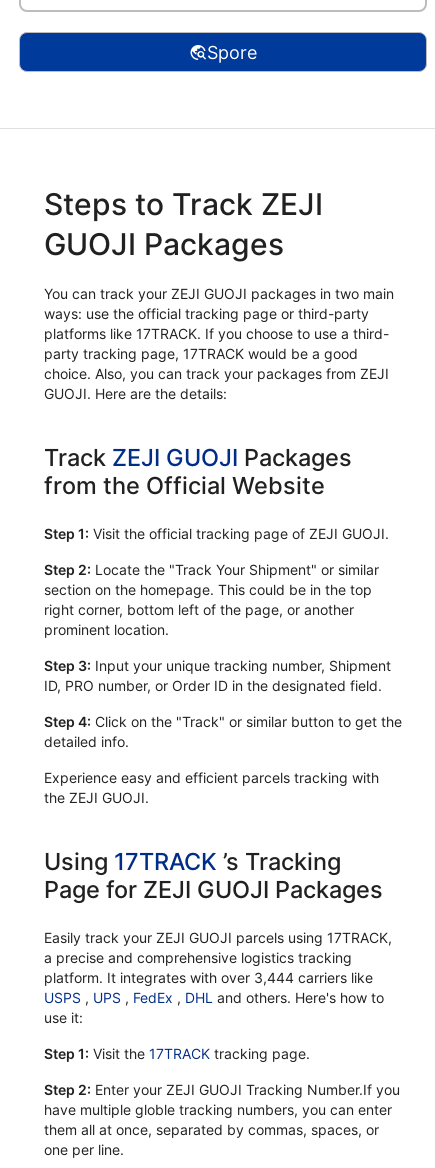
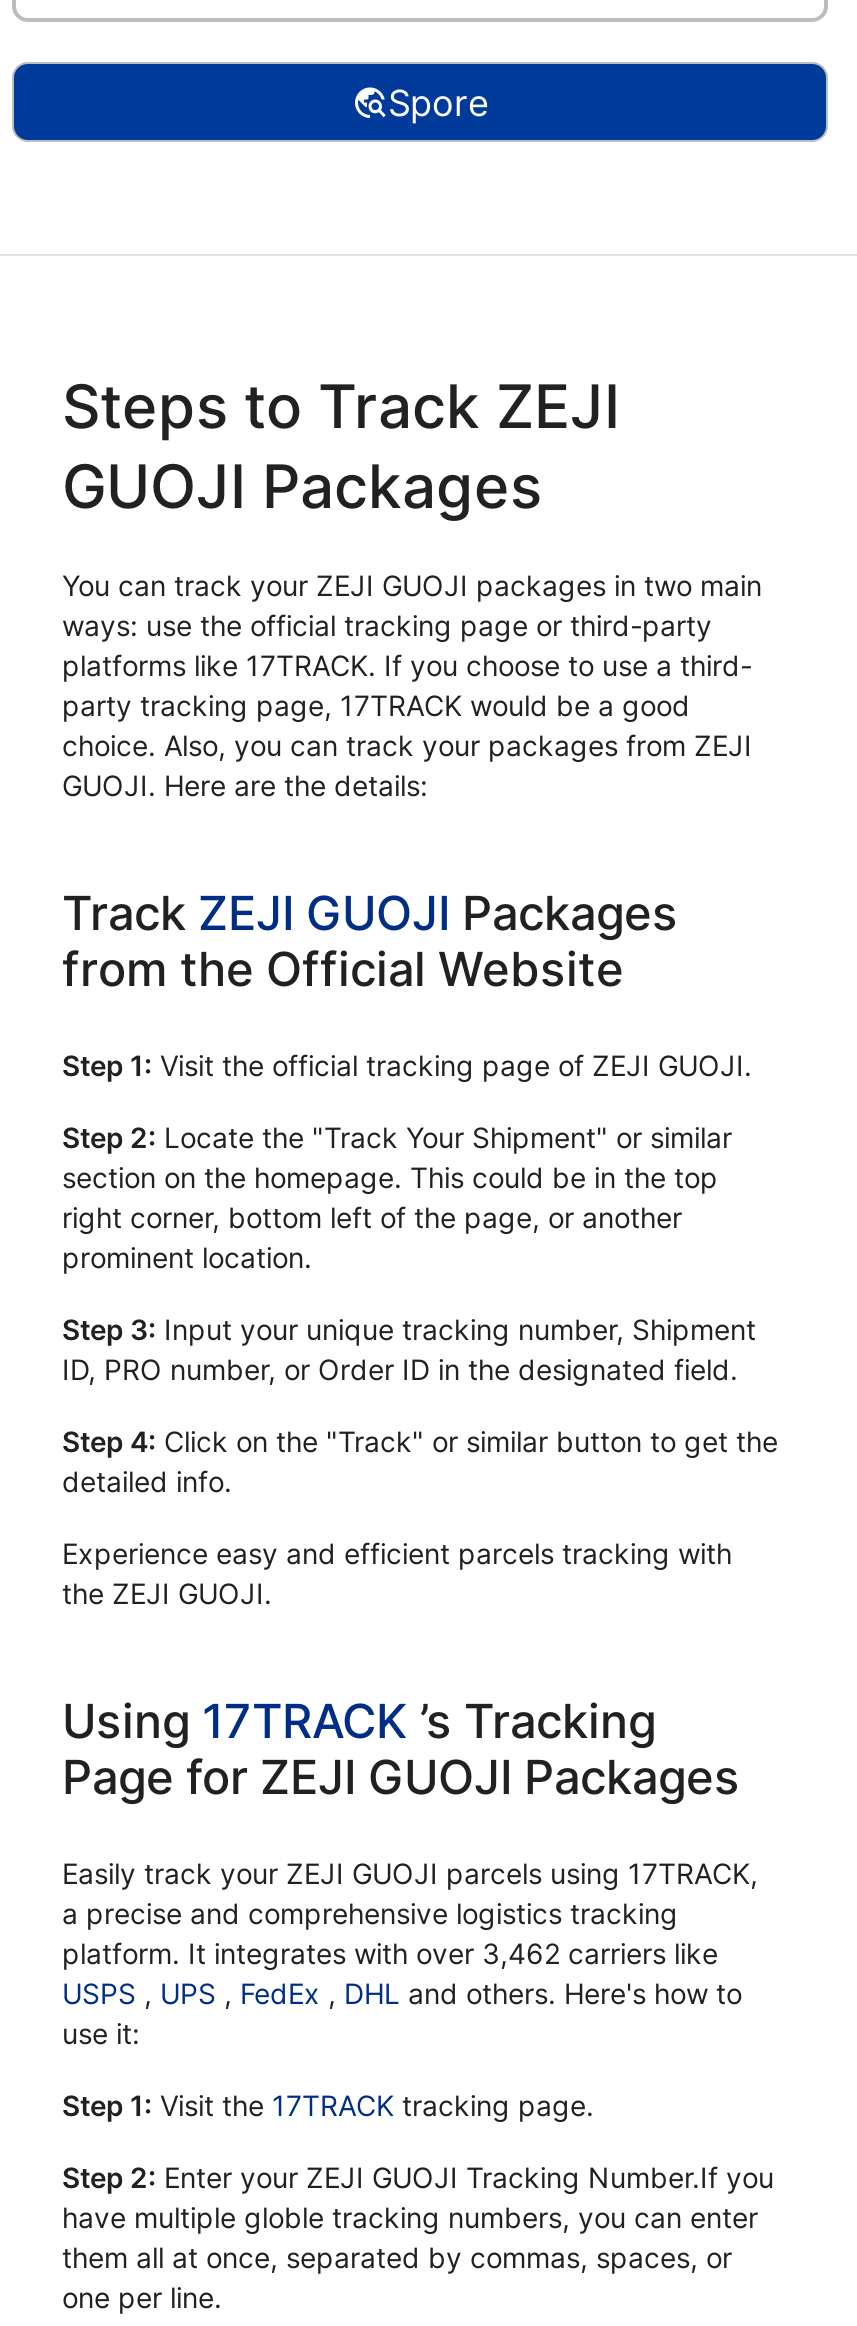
- platform. It integrates with over 3,444 carriers like
+ platform. It integrates with over 3,462 carriers like
